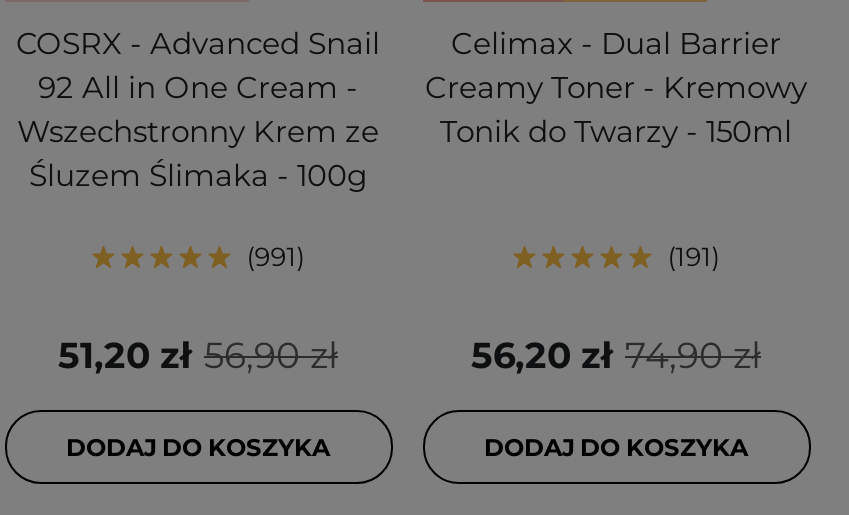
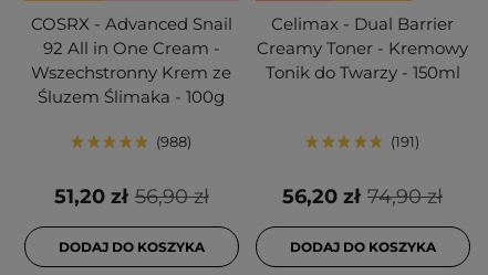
- 991
+ 988
